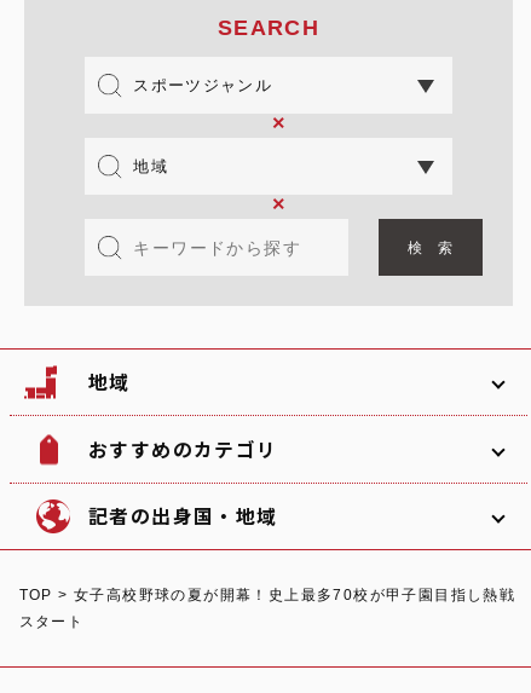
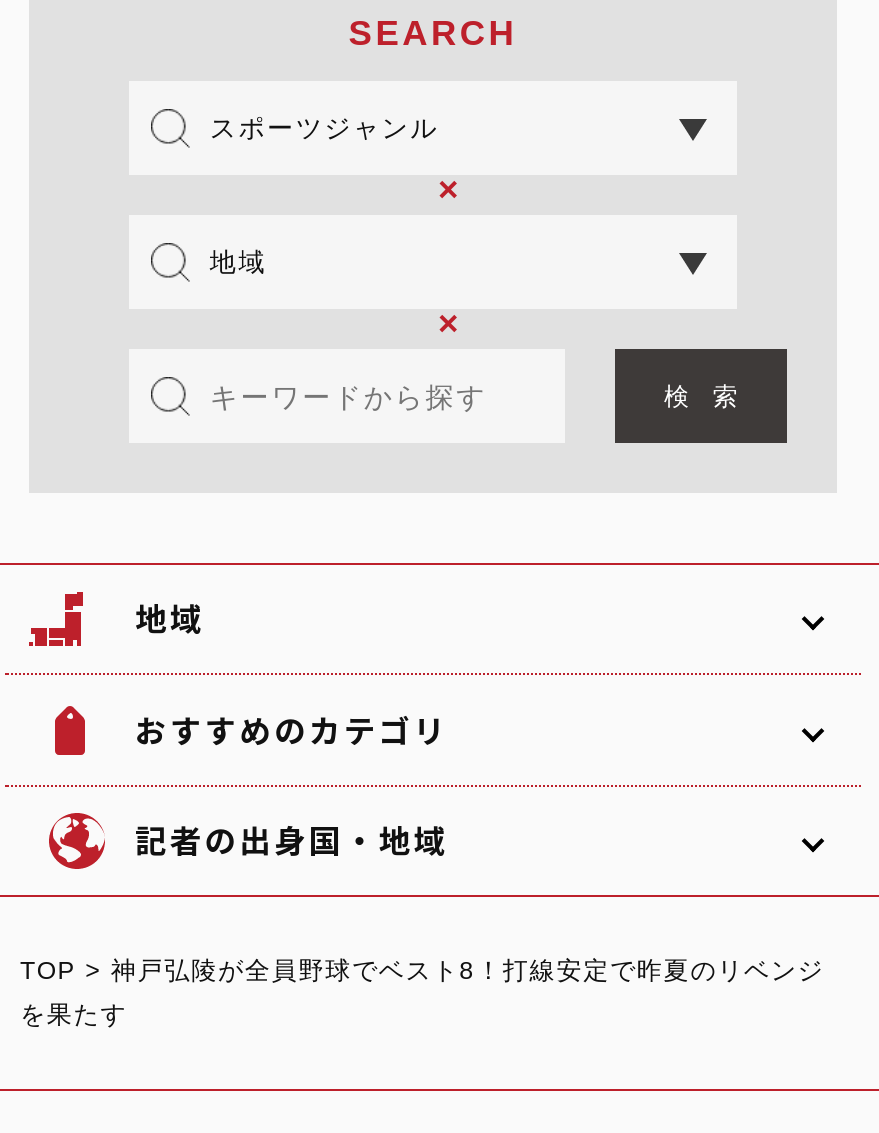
- TOP >女子高校野球の夏が開幕！史上最多70校が甲子園目指し熱戦
+ TOP >神戸弘陵が全員野球でベスト8！打線安定で昨夏のリベンジ

- スタート
+ を果たす
